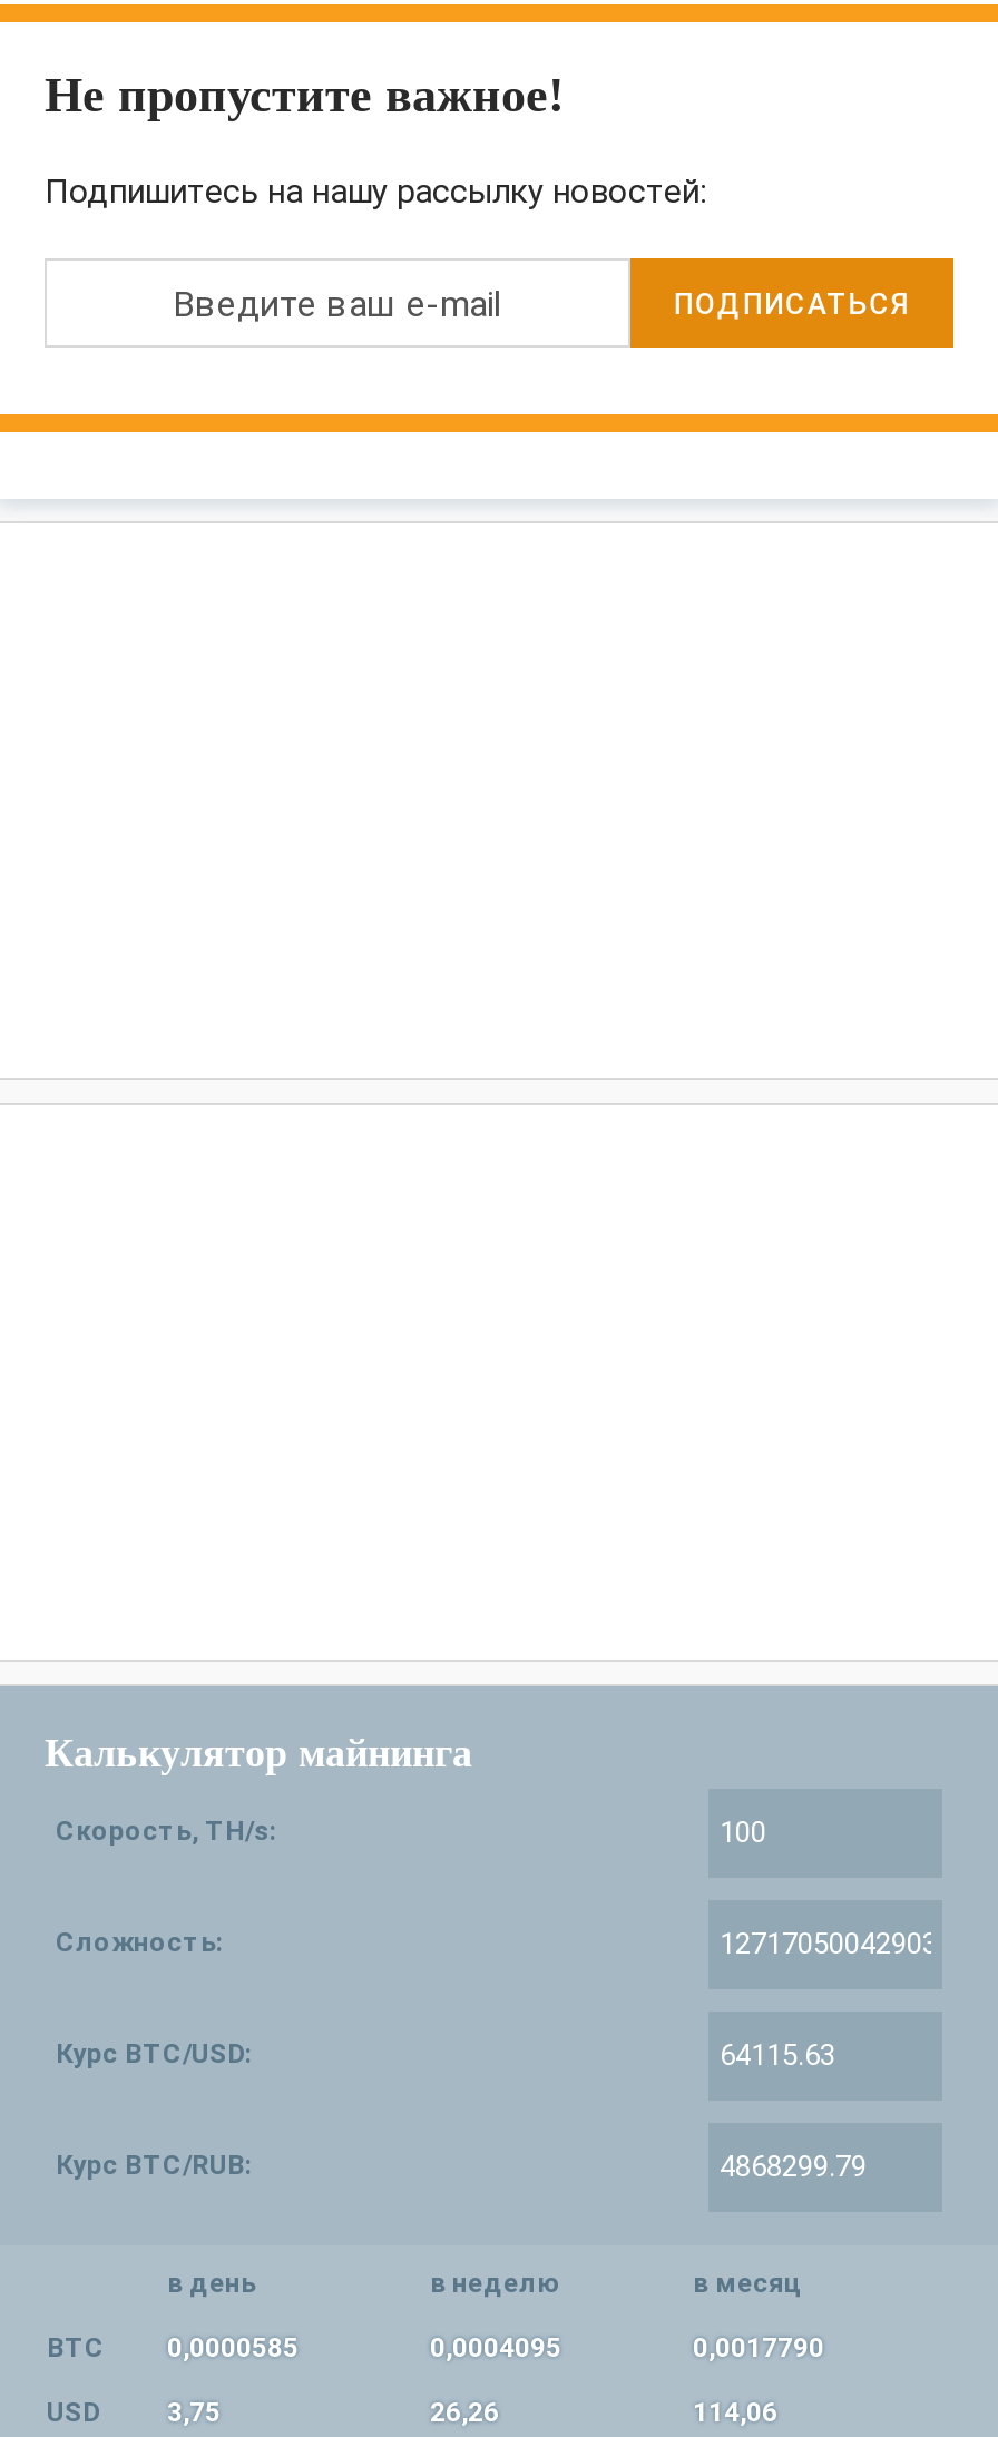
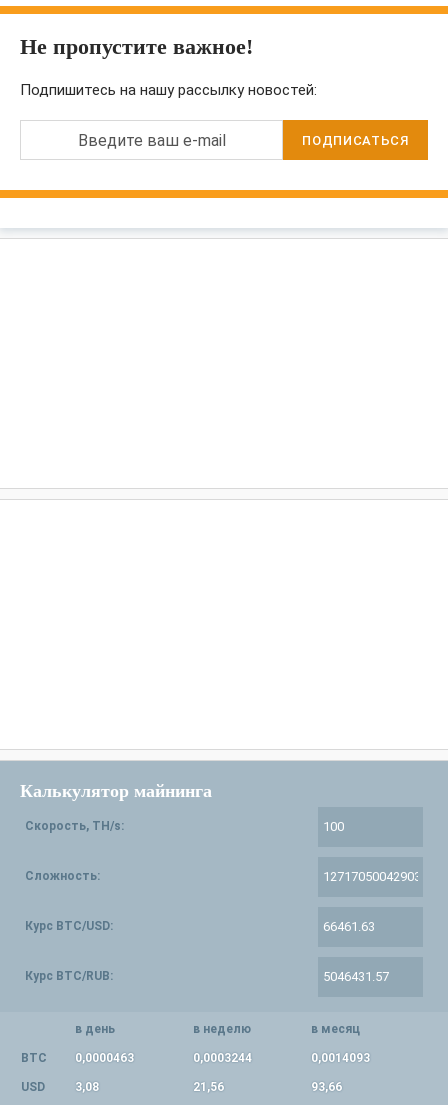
- BTC 0,0000585
+ BTC 0,0000463

- 0,0004095
+ 0,0003244

- 0,0017790
+ 0,0014093

- 3,75
+ 3,08

- 26,26
+ 21,56

- 114,06
+ 93,66
